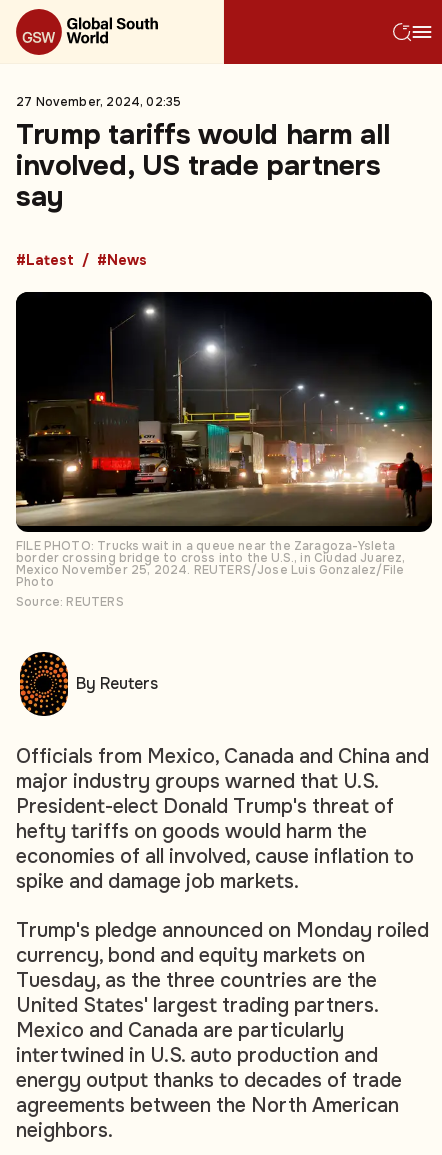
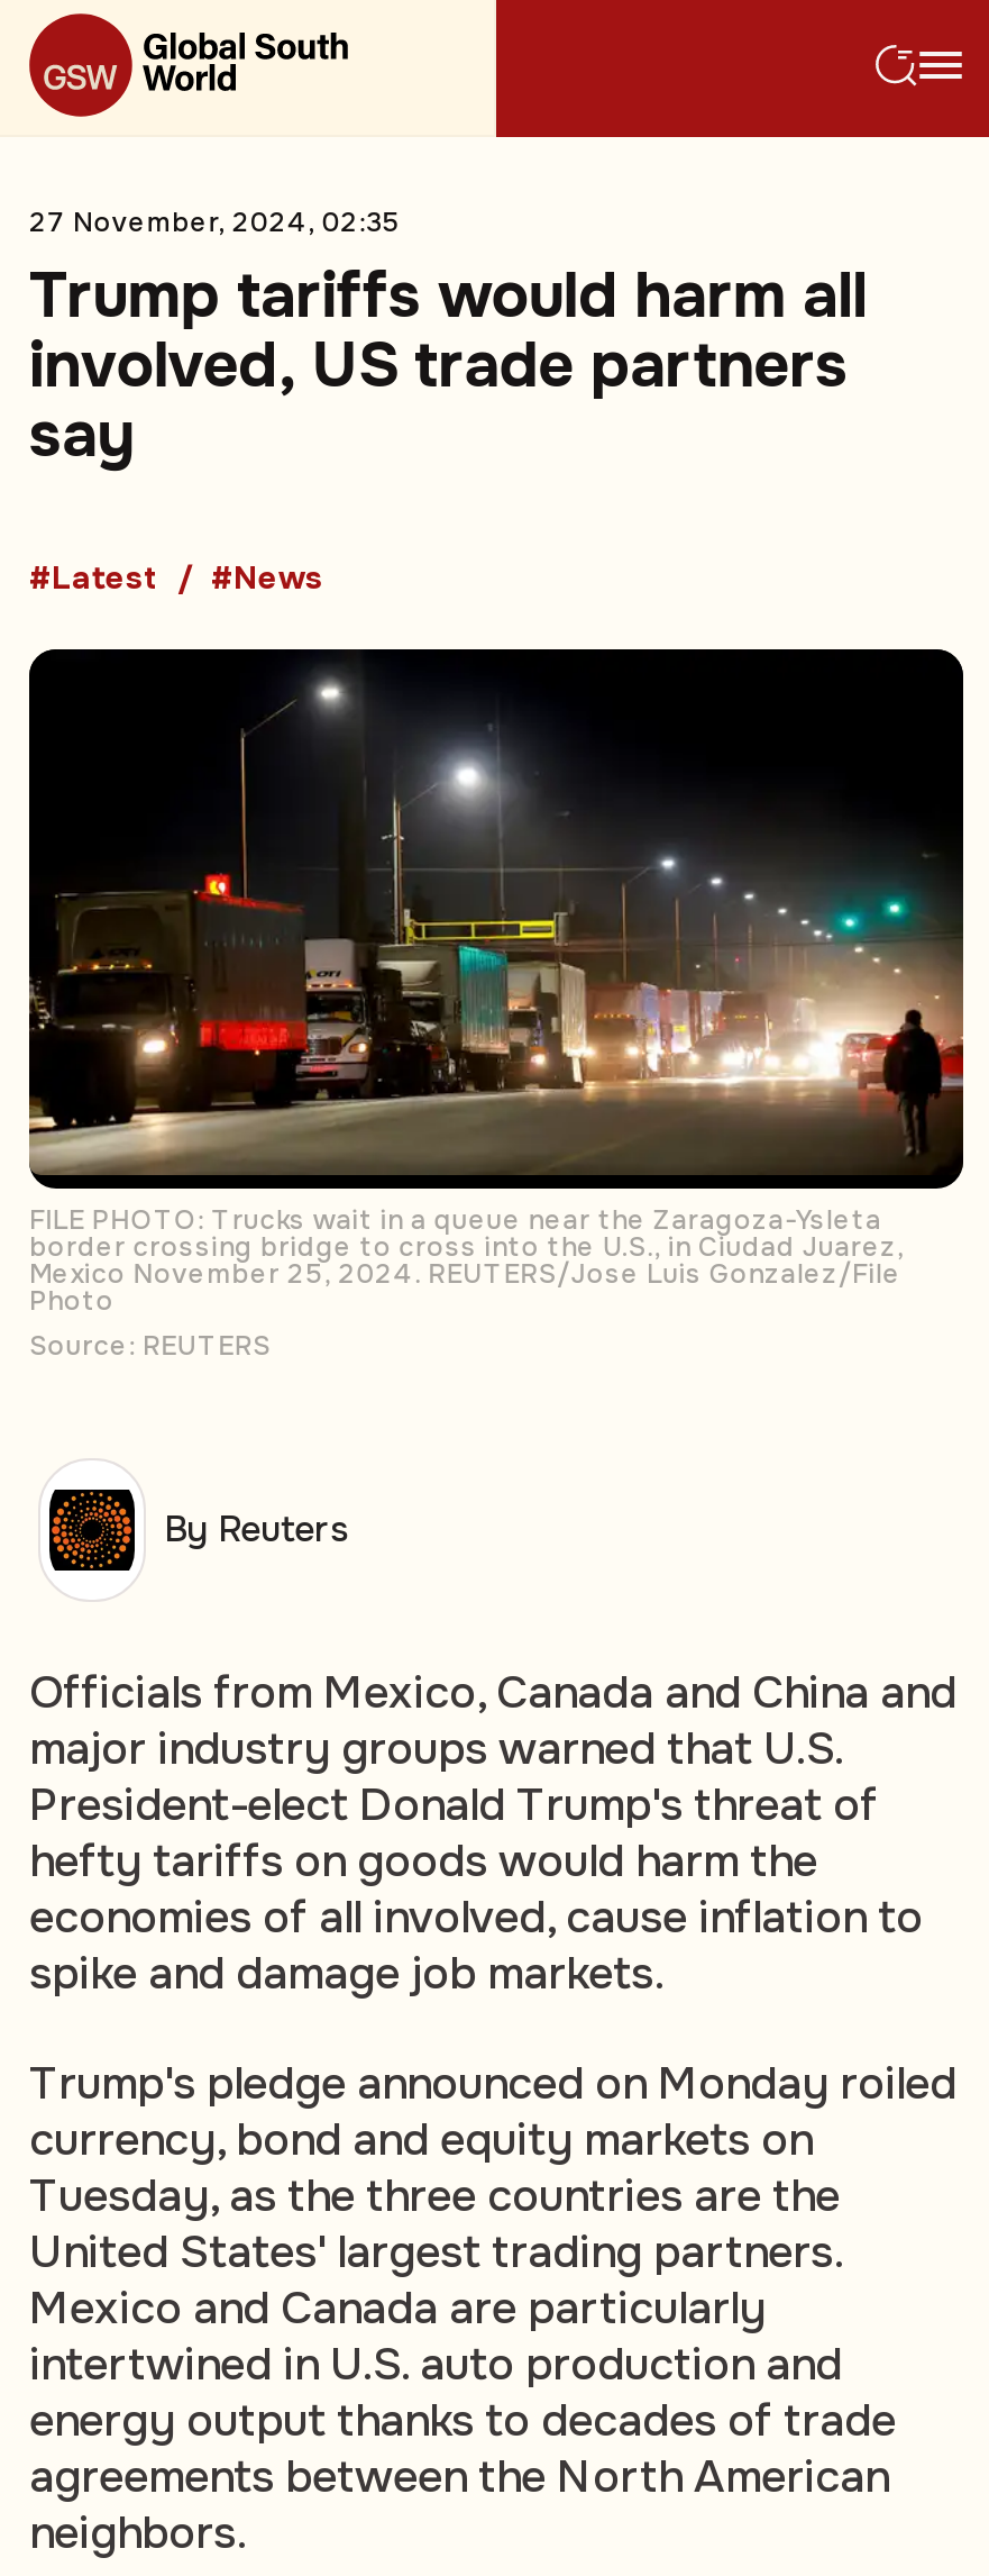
- [image]
+ [image]
